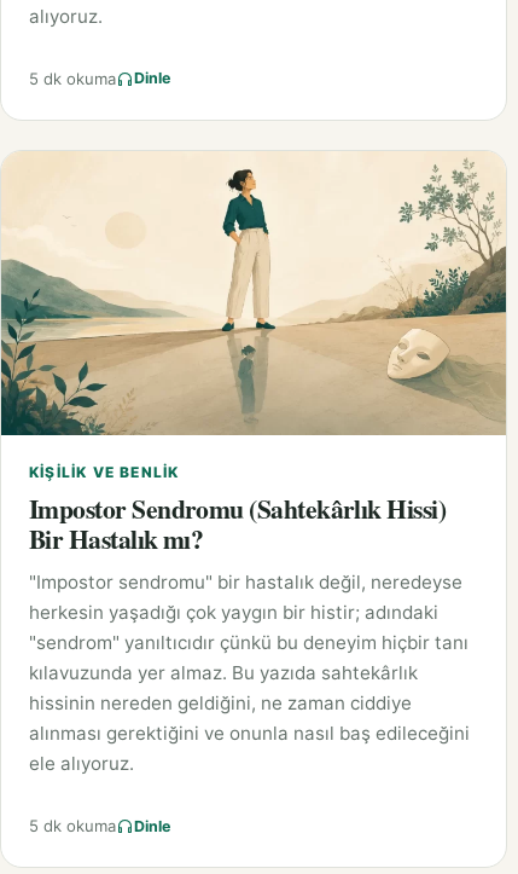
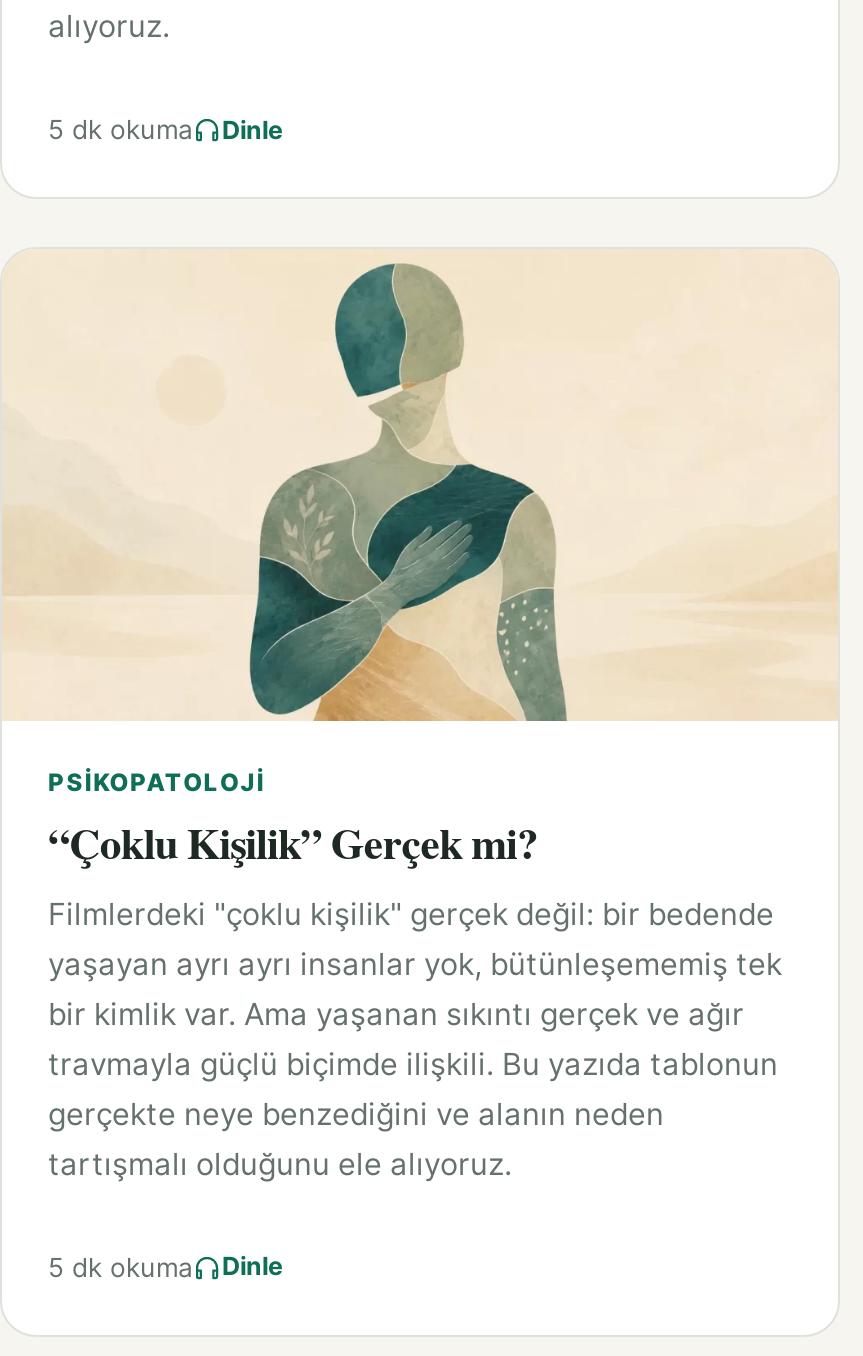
- [image]
- KIŞILIK VE BENLIK
- Impostor Sendromu (Sahtekârlık Hissi)
- Bir Hastalık mı?
- "Impostor sendromu" bir hastalık değil, neredeyse
- herkesin yaşadığı çok yaygın bir histir; adındaki
- "sendrom" yanıltıcıdır çünkü bu deneyim hiçbir tanı
- kılavuzunda yer almaz. Bu yazıda sahtekârlık
- hissinin nereden geldiğini, ne zaman ciddiye
- alınması gerektiğini ve onunla nasıl baş edileceğini
- ele alıyoruz.
+ [image]
+ PSIKOPATOLOJI
+ “Çoklu Kişilik” Gerçek mi?
+ Filmlerdeki "çoklu kişilik" gerçek değil: bir bedende
+ yaşayan ayrı ayrı insanlar yok, bütünleşememiş tek
+ bir kimlik var. Ama yaşanan sıkıntı gerçek ve ağır
+ travmayla güçlü biçimde ilişkili. Bu yazıda tablonun
+ gerçekte neye benzediğini ve alanın neden
+ tartışmalı olduğunu ele alıyoruz.
